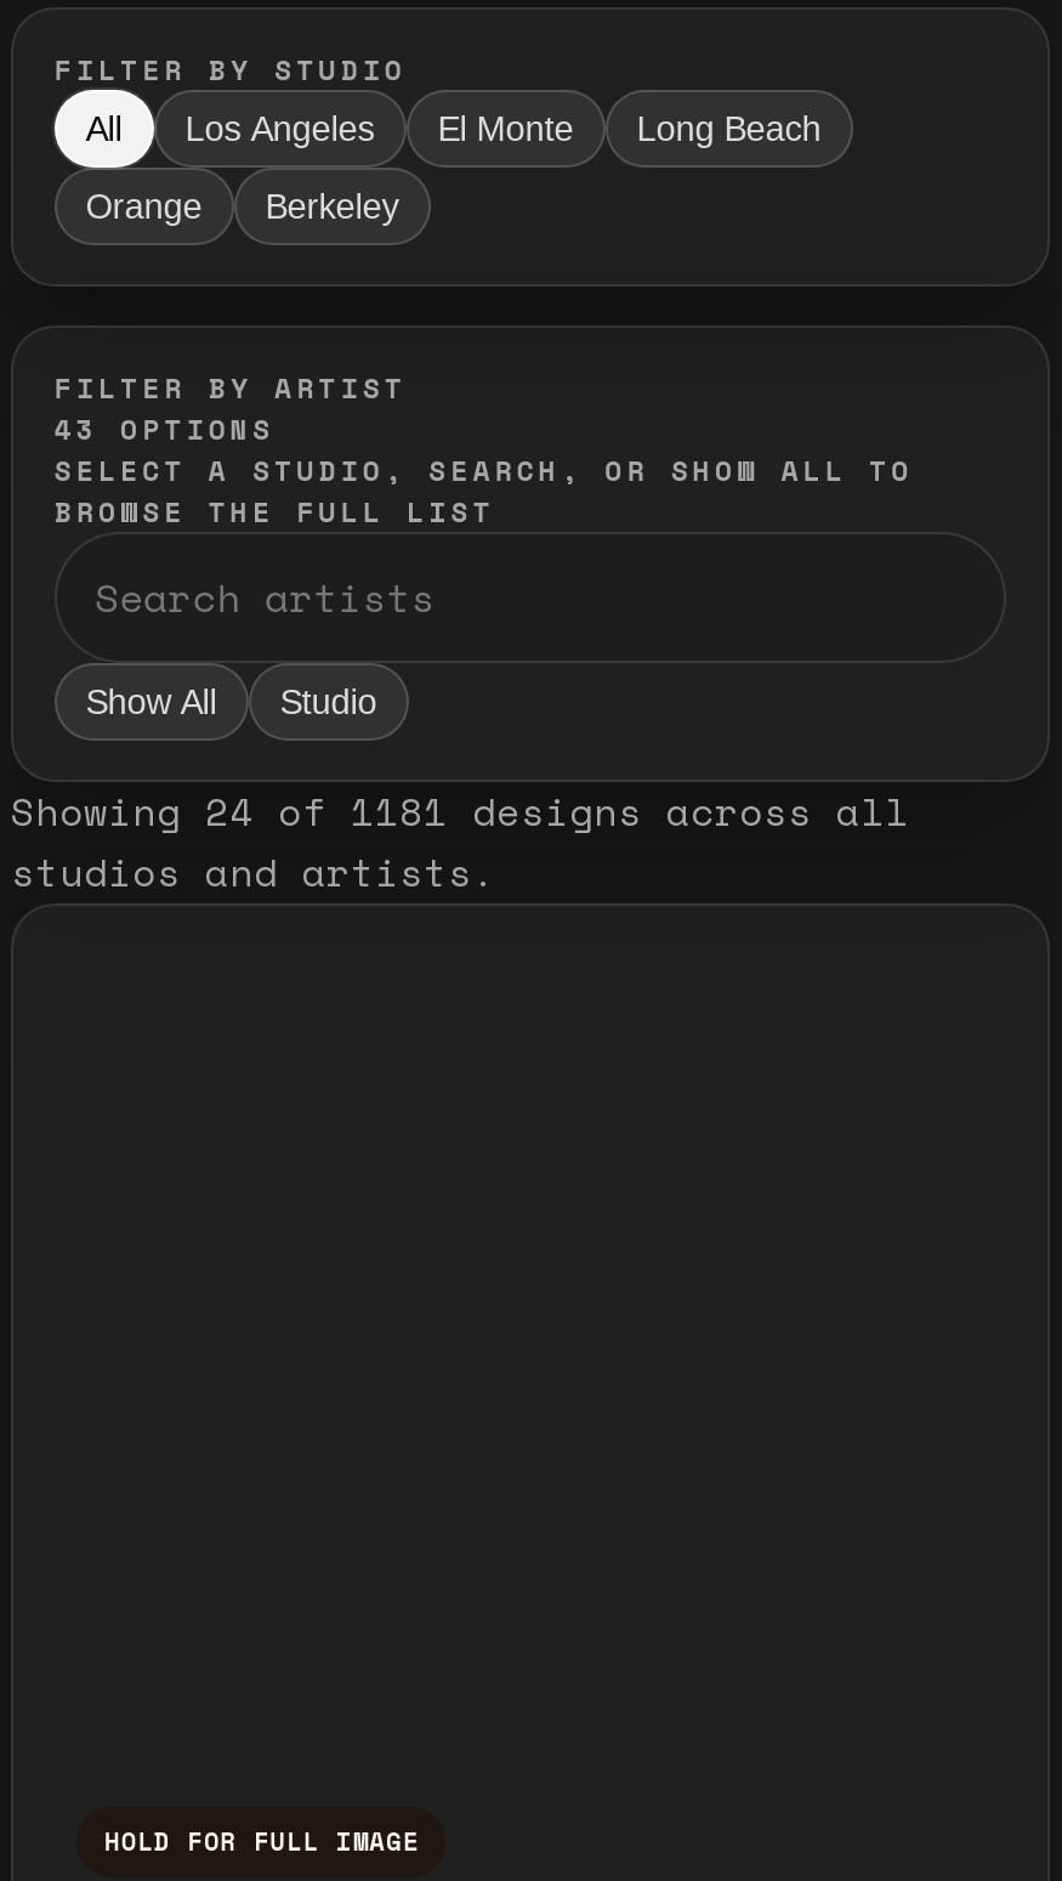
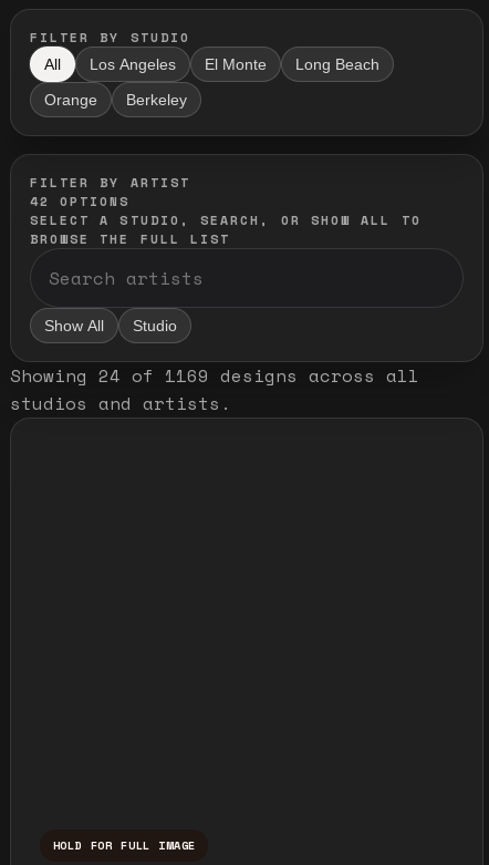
- 43 OPTIONS
+ 42 OPTIONS

- Showing 24 of 1181 designs across all
+ Showing 24 of 1169 designs across all
